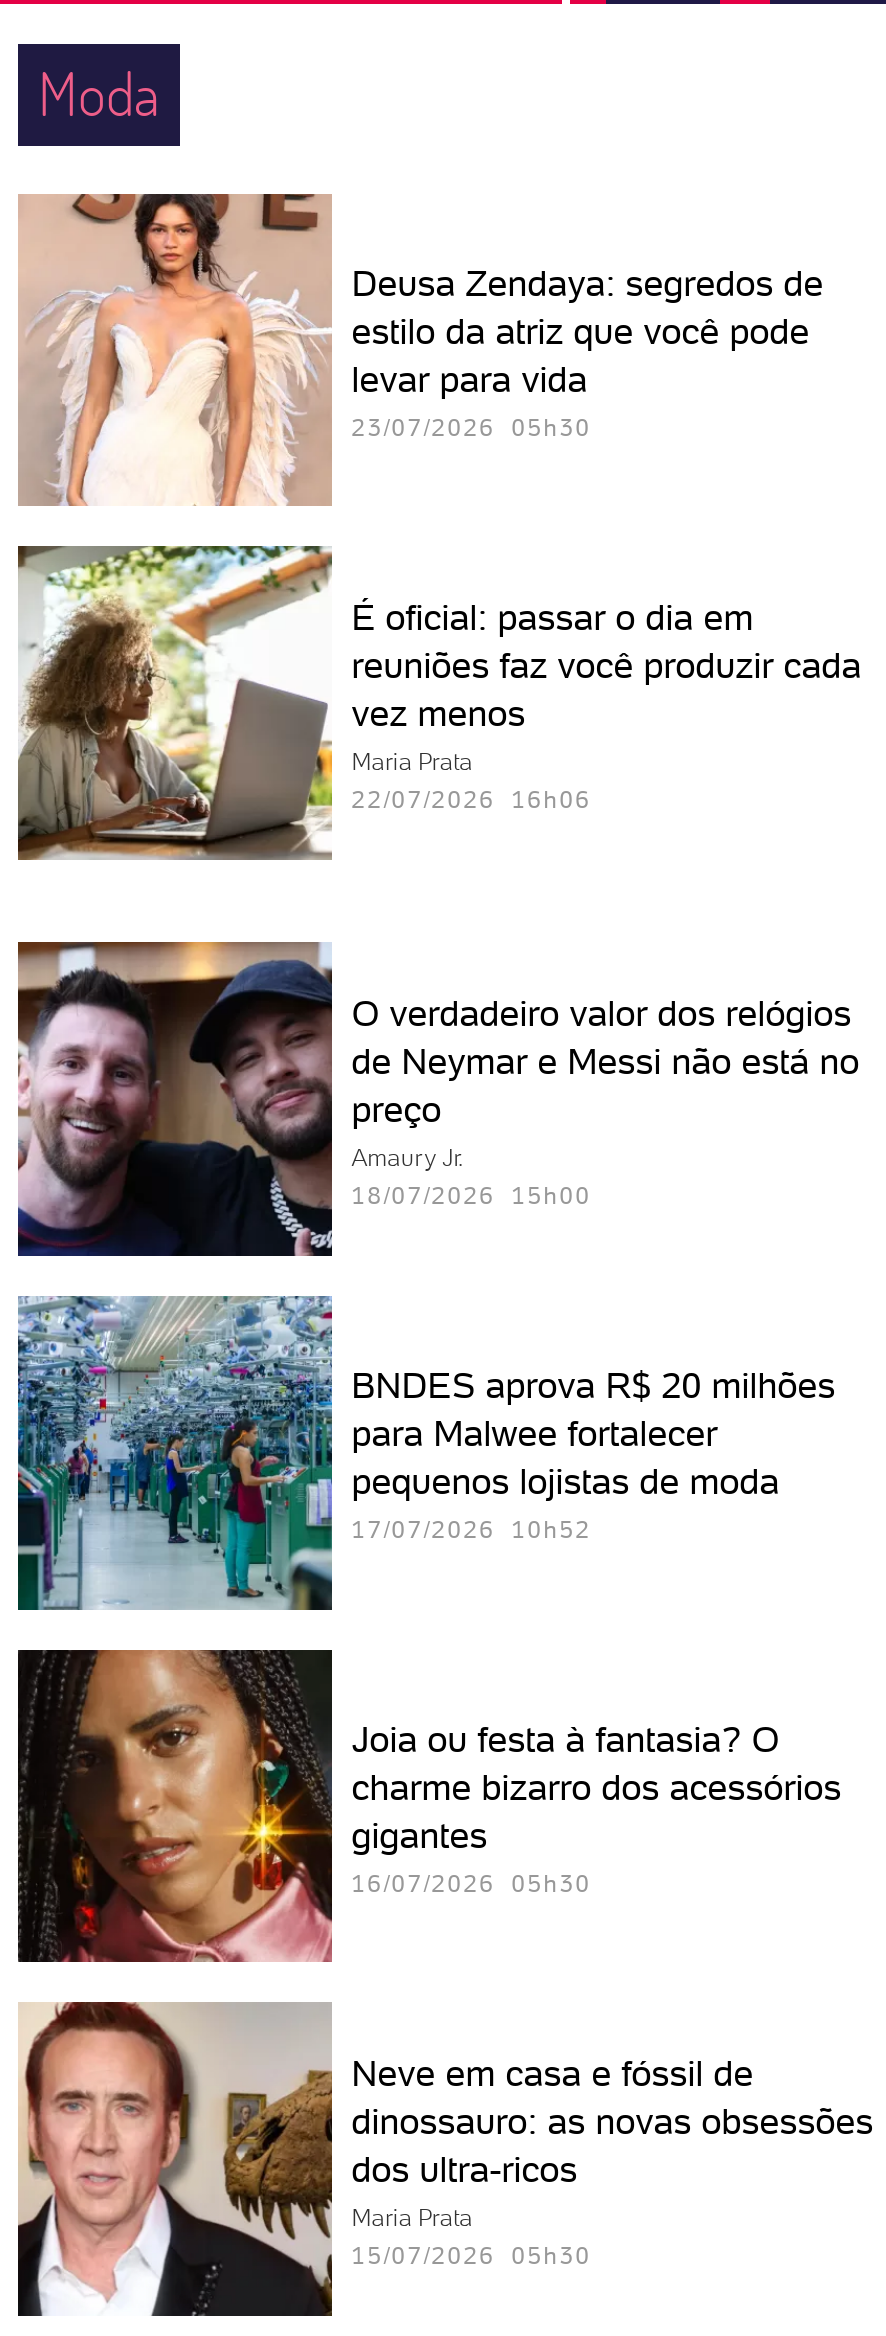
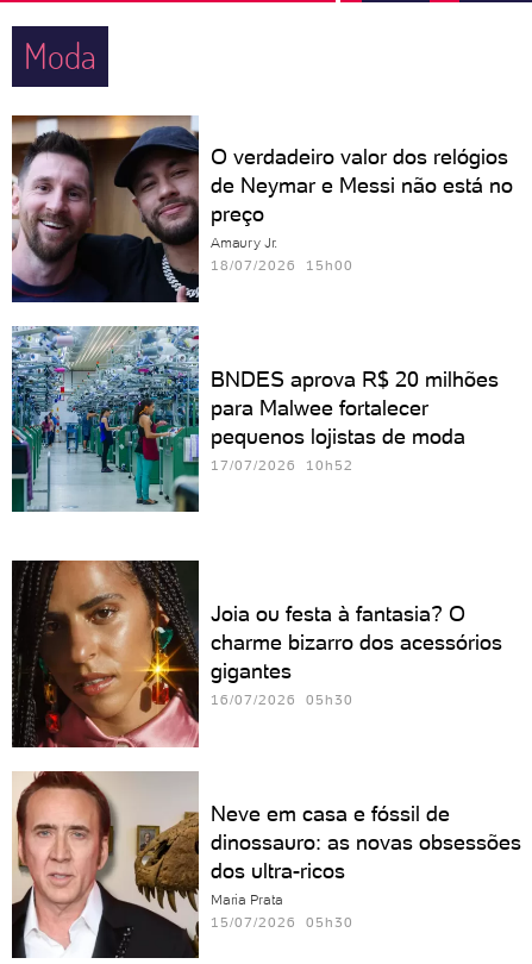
- [image]
- Deusa Zendaya: segredos de
- estilo da atriz que você pode
- levar para vida
- 23/07/2026 05h30

- [image]
- É oficial: passar o dia em
- reuniões faz você produzir cada
- vez menos
- Maria Prata
- 22/07/2026 16h06

moved up: [image] | O verdadeiro valor dos relógios | de Neymar e Messi não está no | ... | pequenos lojistas de moda | 17/07/2026 10h52
